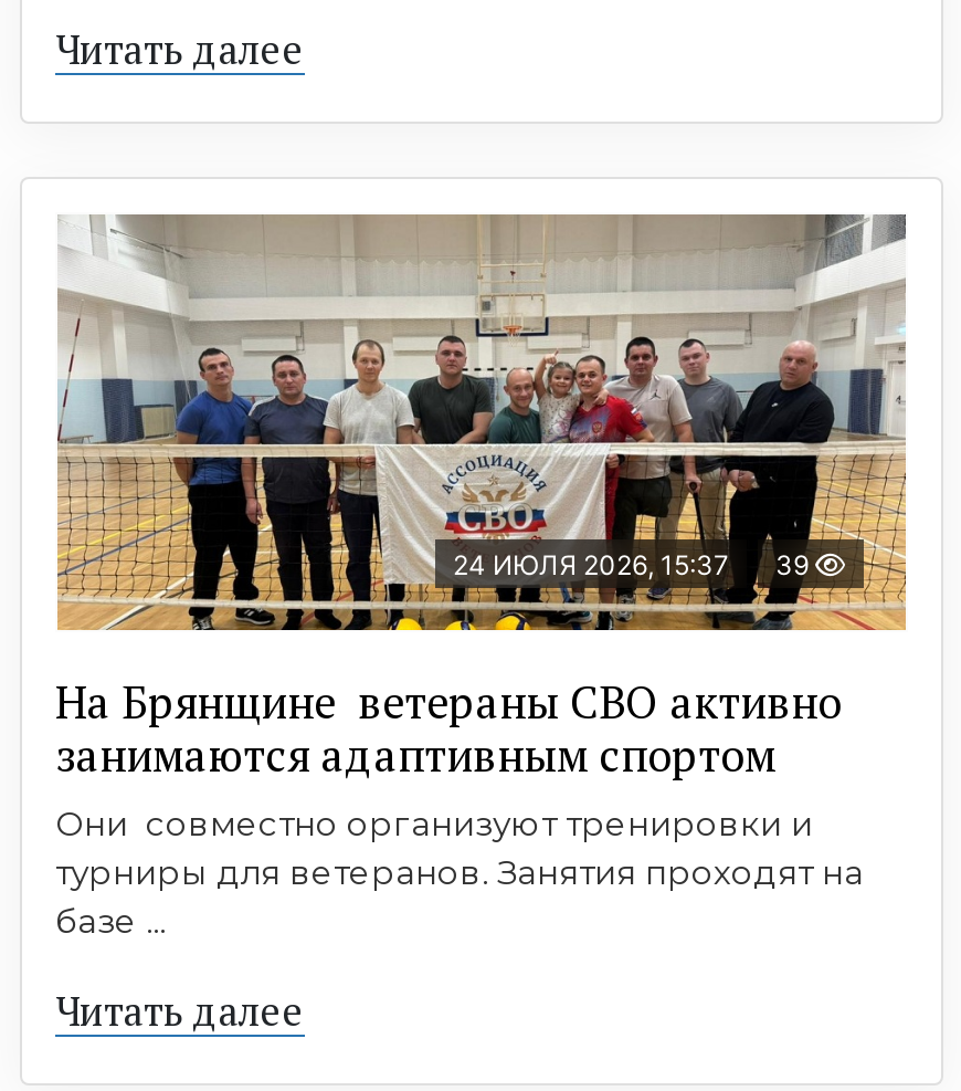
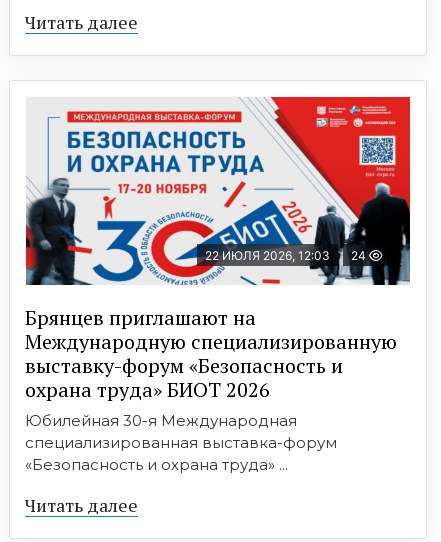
- [image]
- 24 ИЮЛЯ 2026, 15:37
- 39
+ [image]
+ 22 ИЮЛЯ 2026, 12:03
+ 24

- На Брянщине ветераны СВО активно
- занимаются адаптивным спортом
- Они совместно организуют тренировки и
- турниры для ветеранов. Занятия проходят на
- базе ...
+ Брянцев приглашают на
+ Международную специализированную
+ выставку-форум «Безопасность и
+ охрана труда» БИОТ 2026
+ Юбилейная 30-я Международная
+ специализированная выставка-форум
+ «Безопасность и охрана труда» ...
